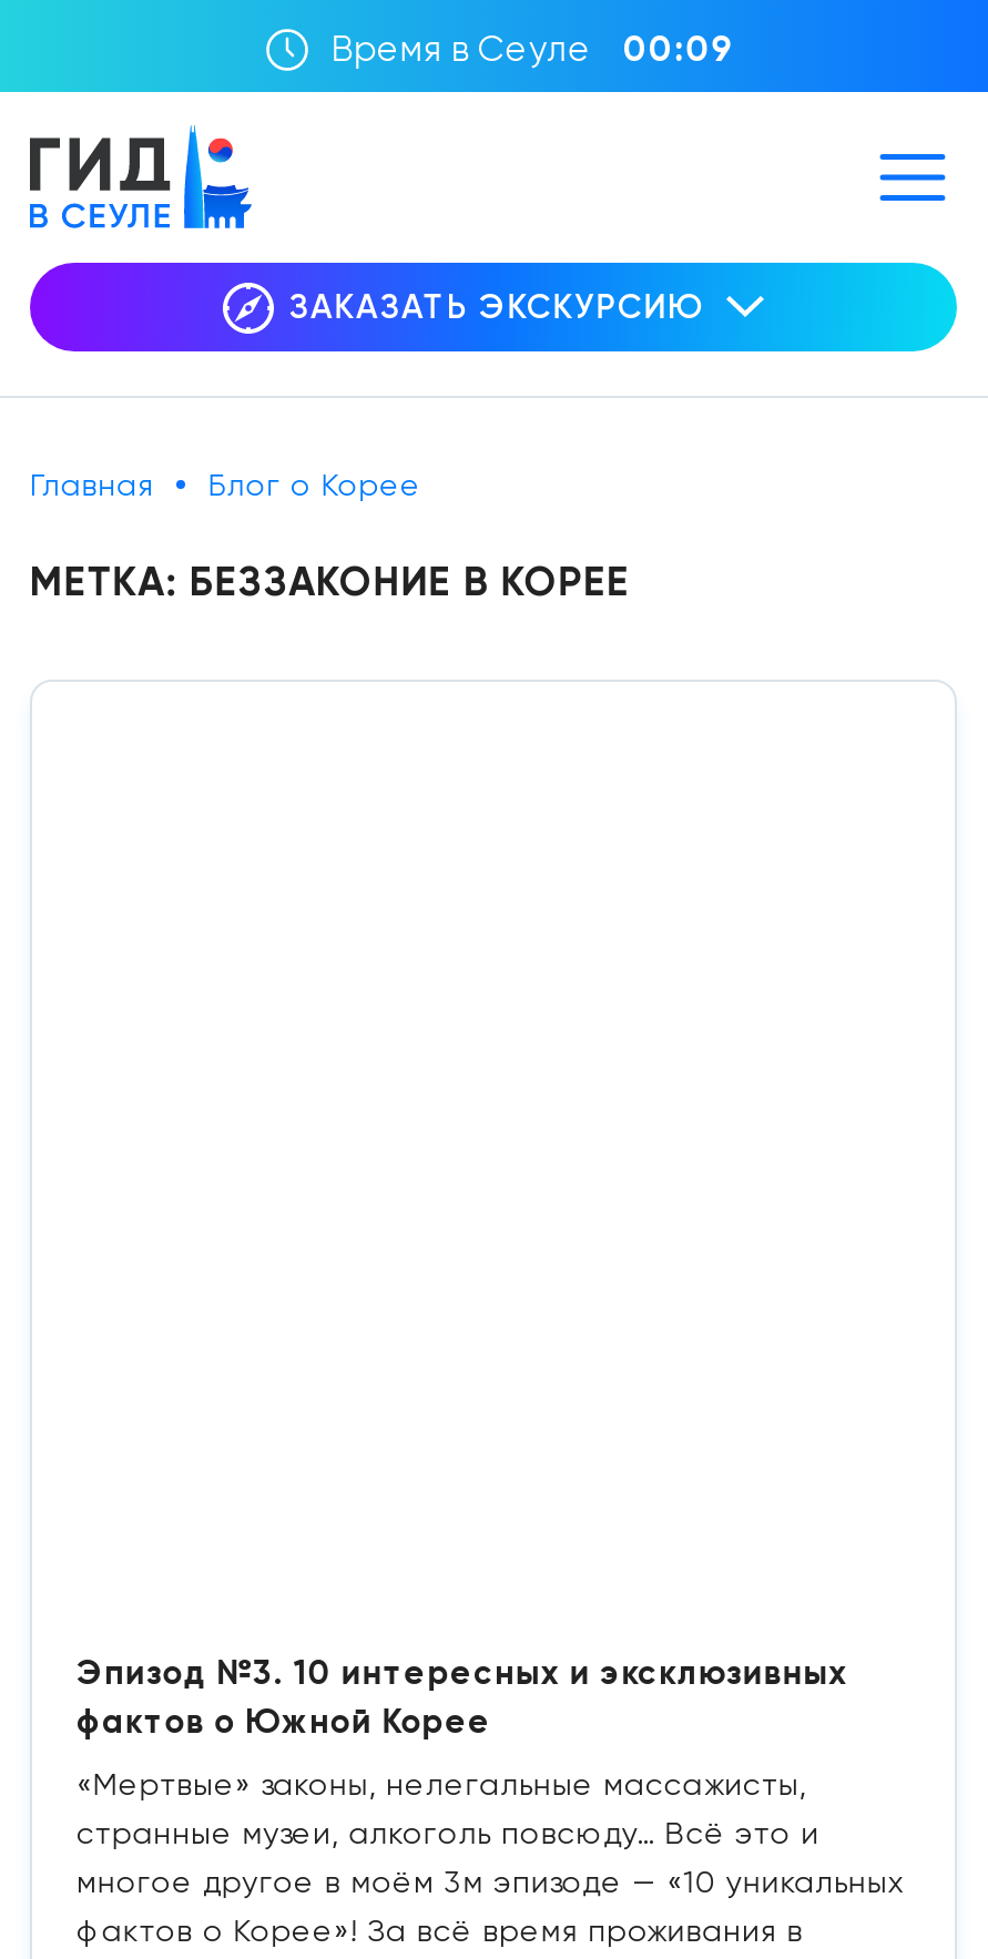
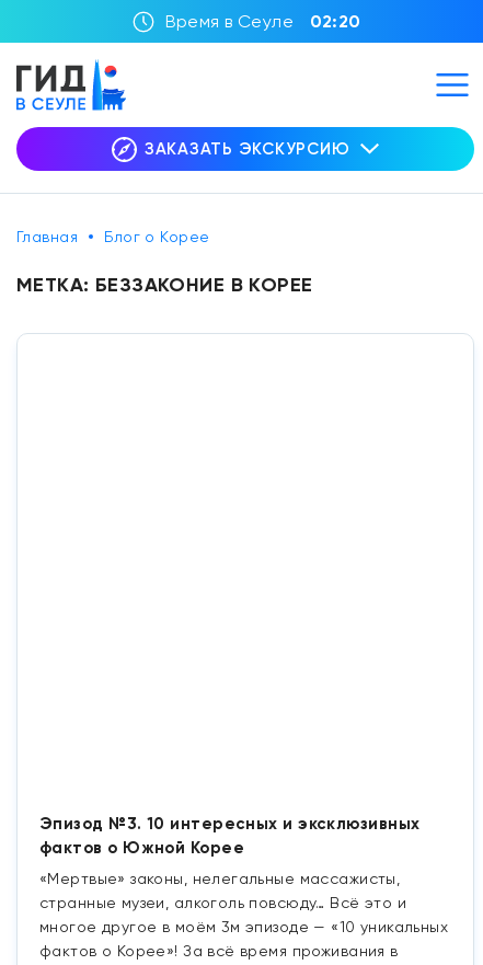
- Время в Сеуле 00:09
+ Время в Сеуле 02:20
